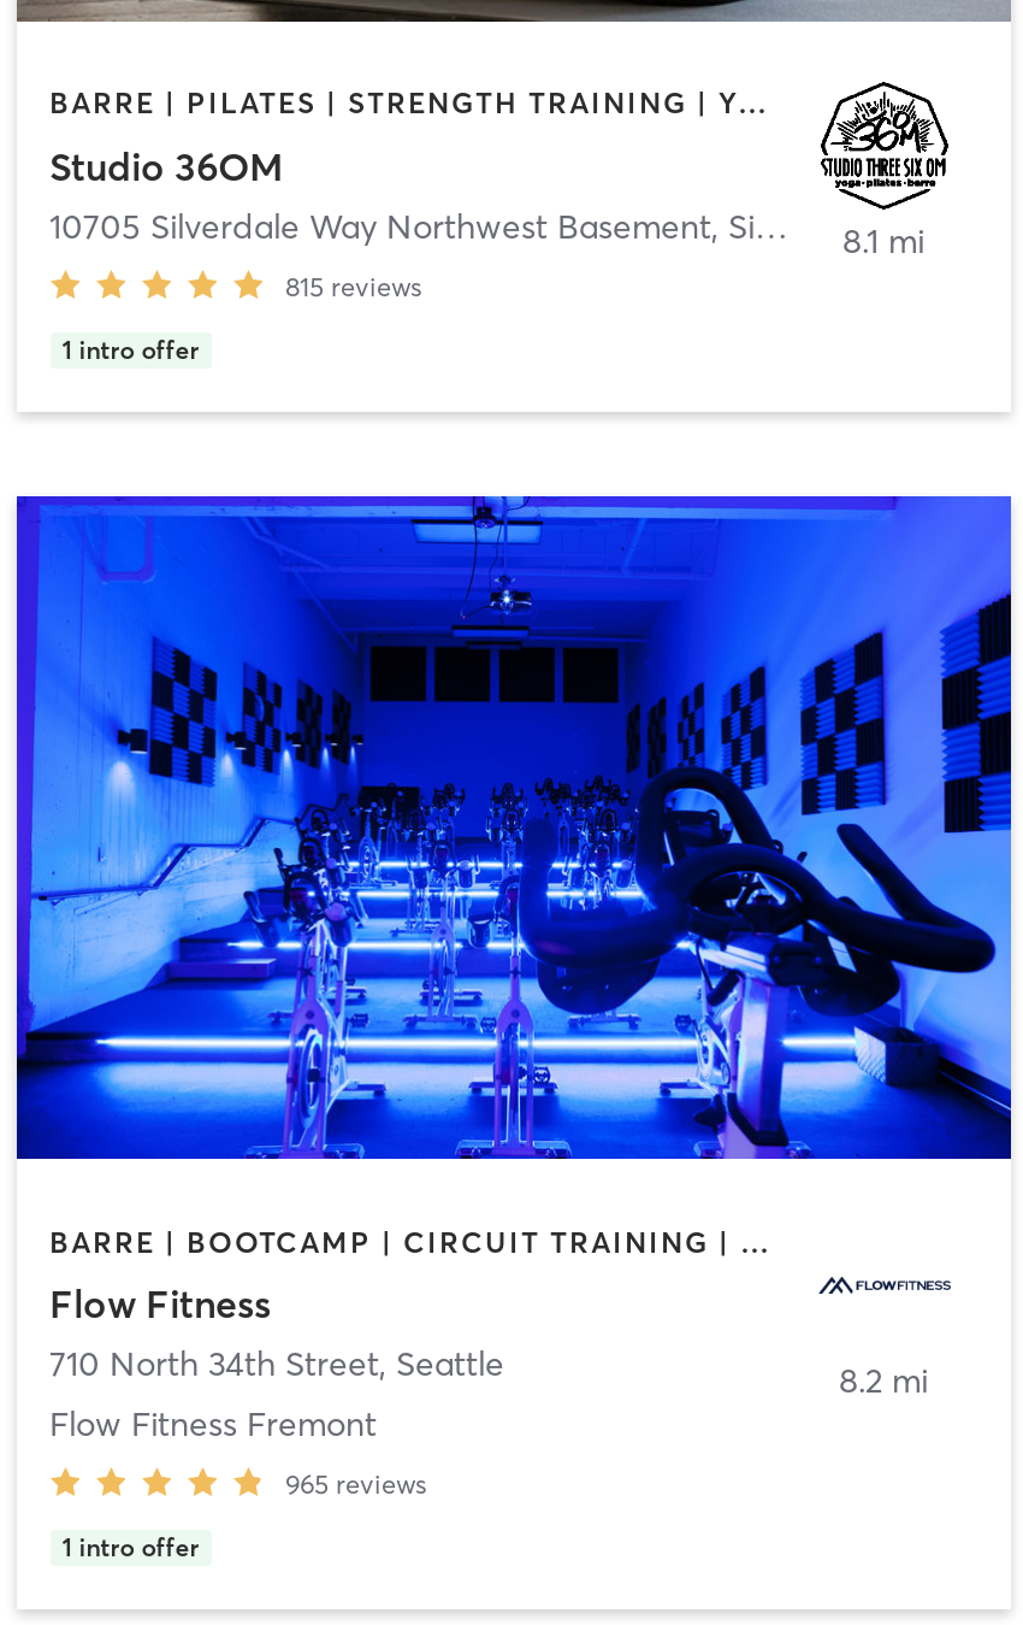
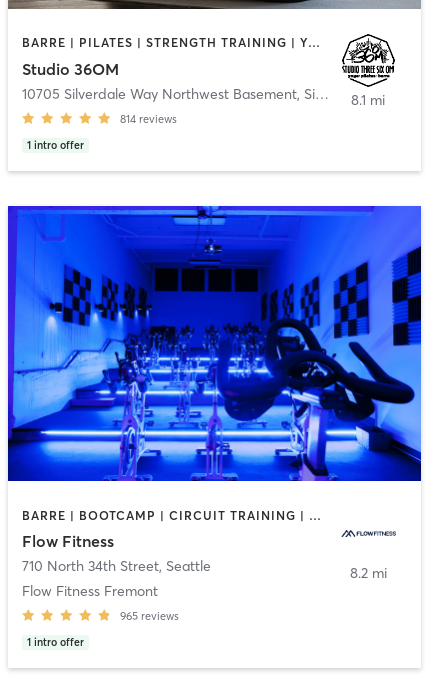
- 815 reviews
+ 814 reviews
